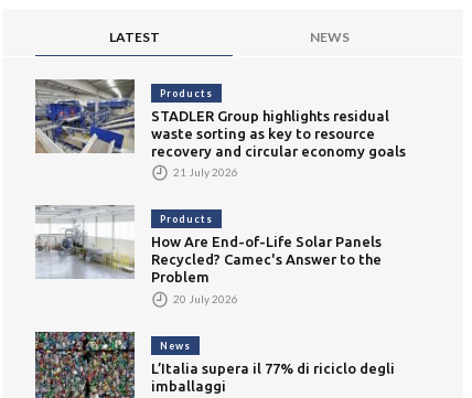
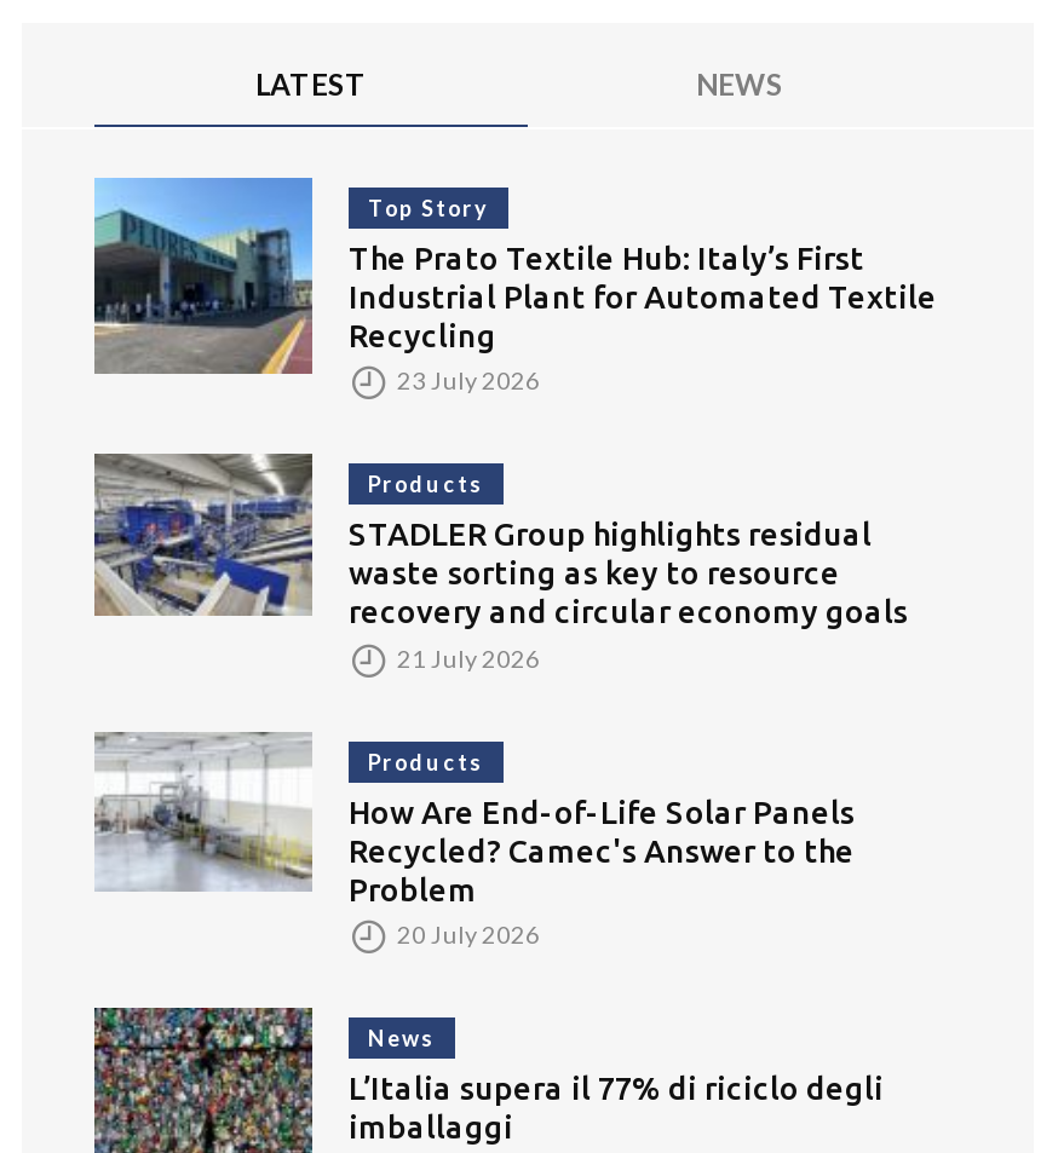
+ [image]
+ Top Story
+ The Prato Textile Hub: Italy’s First
+ Industrial Plant for Automated Textile
+ Recycling
+ 23 July 2026
